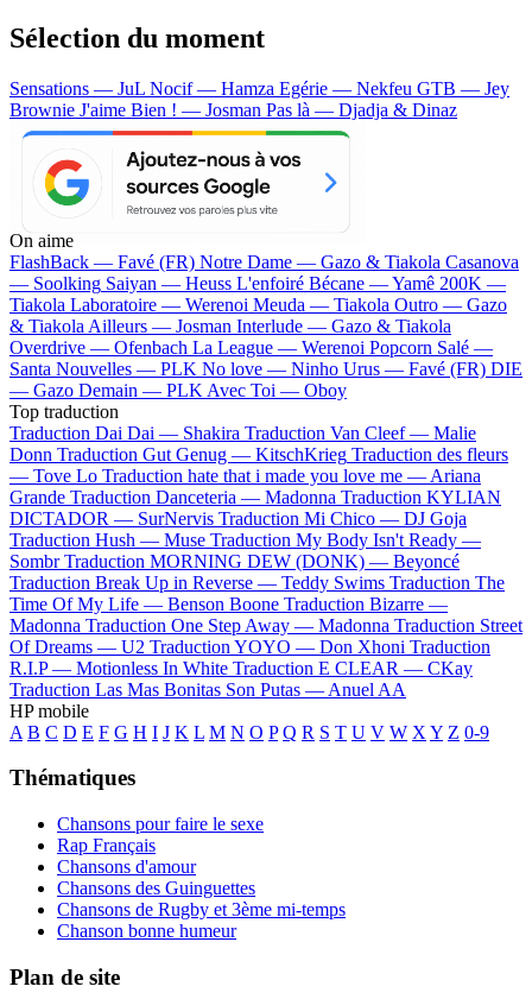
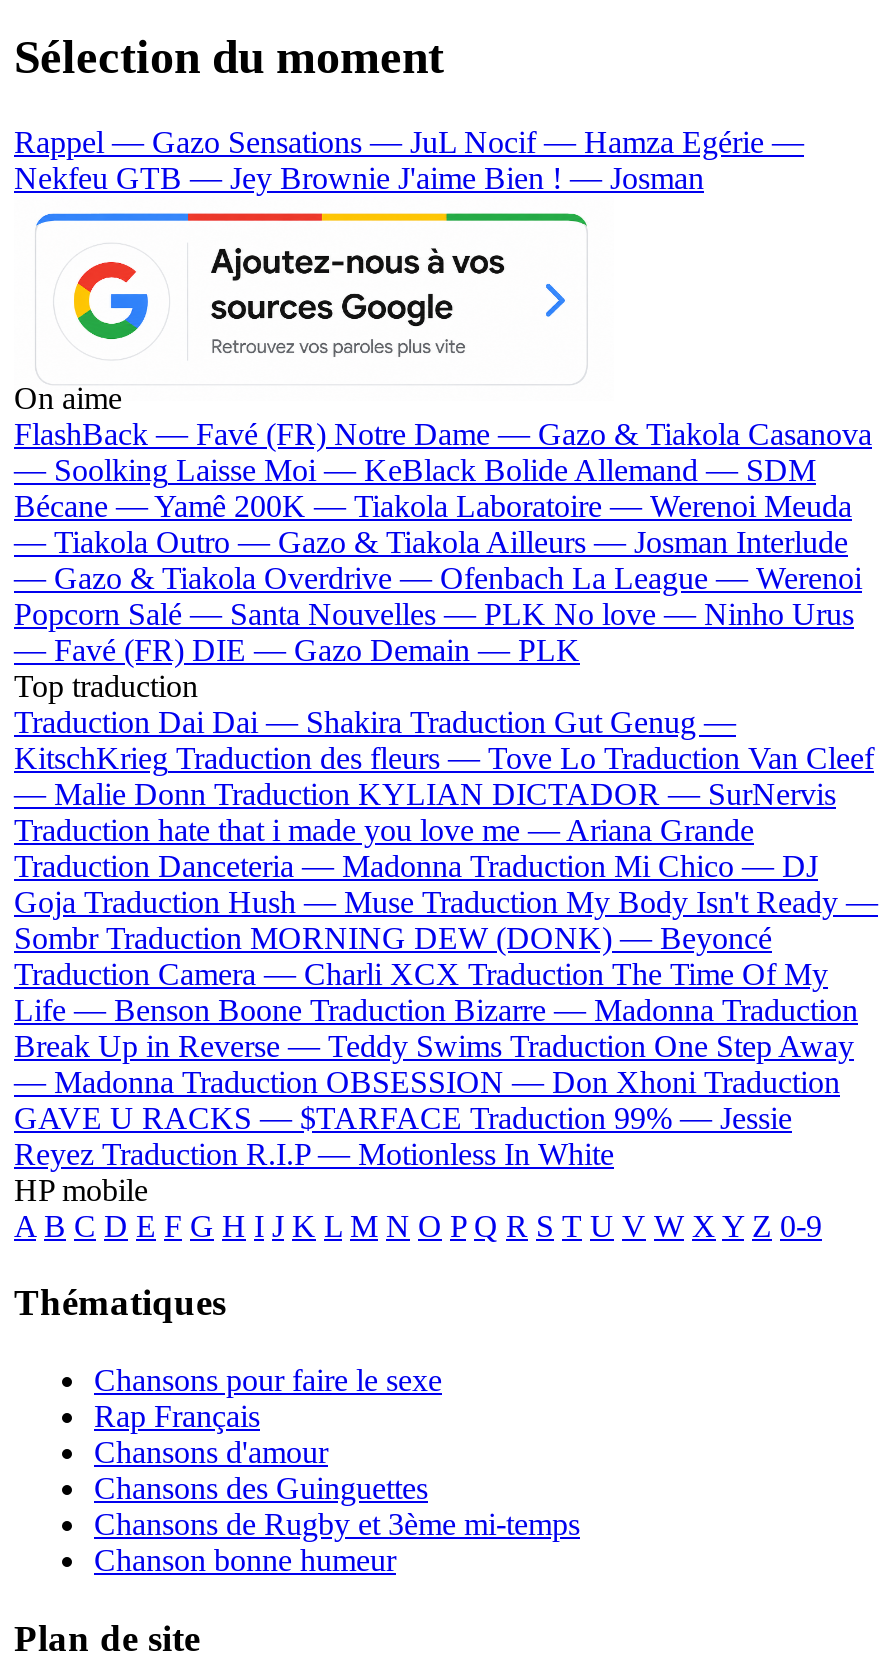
- Sensations — JuL Nocif — Hamza Egérie — Nekfeu GTB — Jey
- Brownie J'aime Bien ! — Josman Pas là — Djadja & Dinaz
+ Rappel — Gazo Sensations — JuL Nocif — Hamza Egérie —
+ Nekfeu GTB — Jey Brownie J'aime Bien ! — Josman

- — Soolking Saiyan — Heuss L'enfoiré Bécane — Yamê 200K —
- Tiakola Laboratoire — Werenoi Meuda — Tiakola Outro — Gazo
- & Tiakola Ailleurs — Josman Interlude — Gazo & Tiakola
- Overdrive — Ofenbach La League — Werenoi Popcorn Salé —
- Santa Nouvelles — PLK No love — Ninho Urus — Favé (FR) DIE
- — Gazo Demain — PLK Avec Toi — Oboy
+ — Soolking Laisse Moi — KeBlack Bolide Allemand — SDM
+ Bécane — Yamê 200K — Tiakola Laboratoire — Werenoi Meuda
+ — Tiakola Outro — Gazo & Tiakola Ailleurs — Josman Interlude
+ — Gazo & Tiakola Overdrive — Ofenbach La League — Werenoi
+ Popcorn Salé — Santa Nouvelles — PLK No love — Ninho Urus
+ —Favé (FR) DIE — Gazo Demain — PLK

- Traduction Dai Dai — Shakira Traduction Van Cleef — Malie
- Donn Traduction Gut Genug — KitschKrieg Traduction des fleurs
- — Tove Lo Traduction hate that i made you love me — Ariana
- Grande Traduction Danceteria — Madonna Traduction KYLIAN
- DICTADOR — SurNervis Traduction Mi Chico — DJ Goja
- Traduction Hush — Muse Traduction My Body Isn't Ready —
+ Traduction Dai Dai — Shakira Traduction Gut Genug —
+ KitschKrieg Traduction des fleurs — Tove Lo Traduction Van Cleef
+ — Malie Donn Traduction KYLIAN DICTADOR — SurNervis
+ Traduction hate that i made you love me — Ariana Grande
+ Traduction Danceteria — Madonna Traduction Mi Chico — DJ
+ Goja Traduction Hush — Muse Traduction My Body Isn't Ready —

- Traduction Break Up in Reverse — Teddy Swims Traduction The
- Time Of My Life — Benson Boone Traduction Bizarre —
- Madonna Traduction One Step Away — Madonna Traduction Street
- Of Dreams — U2 Traduction YOYO — Don Xhoni Traduction
- R.I.P — Motionless In White Traduction E CLEAR — CKay
- Traduction Las Mas Bonitas Son Putas — Anuel AA
+ Traduction Camera — Charli XCX Traduction The Time Of My
+ Life — Benson Boone Traduction Bizarre — Madonna Traduction
+ Break Up in Reverse — Teddy Swims Traduction One Step Away
+ — Madonna Traduction OBSESSION — Don Xhoni Traduction
+ GAVE U RACKS — $TARFACE Traduction 99% — Jessie
+ Reyez Traduction R.I.P — Motionless In White
